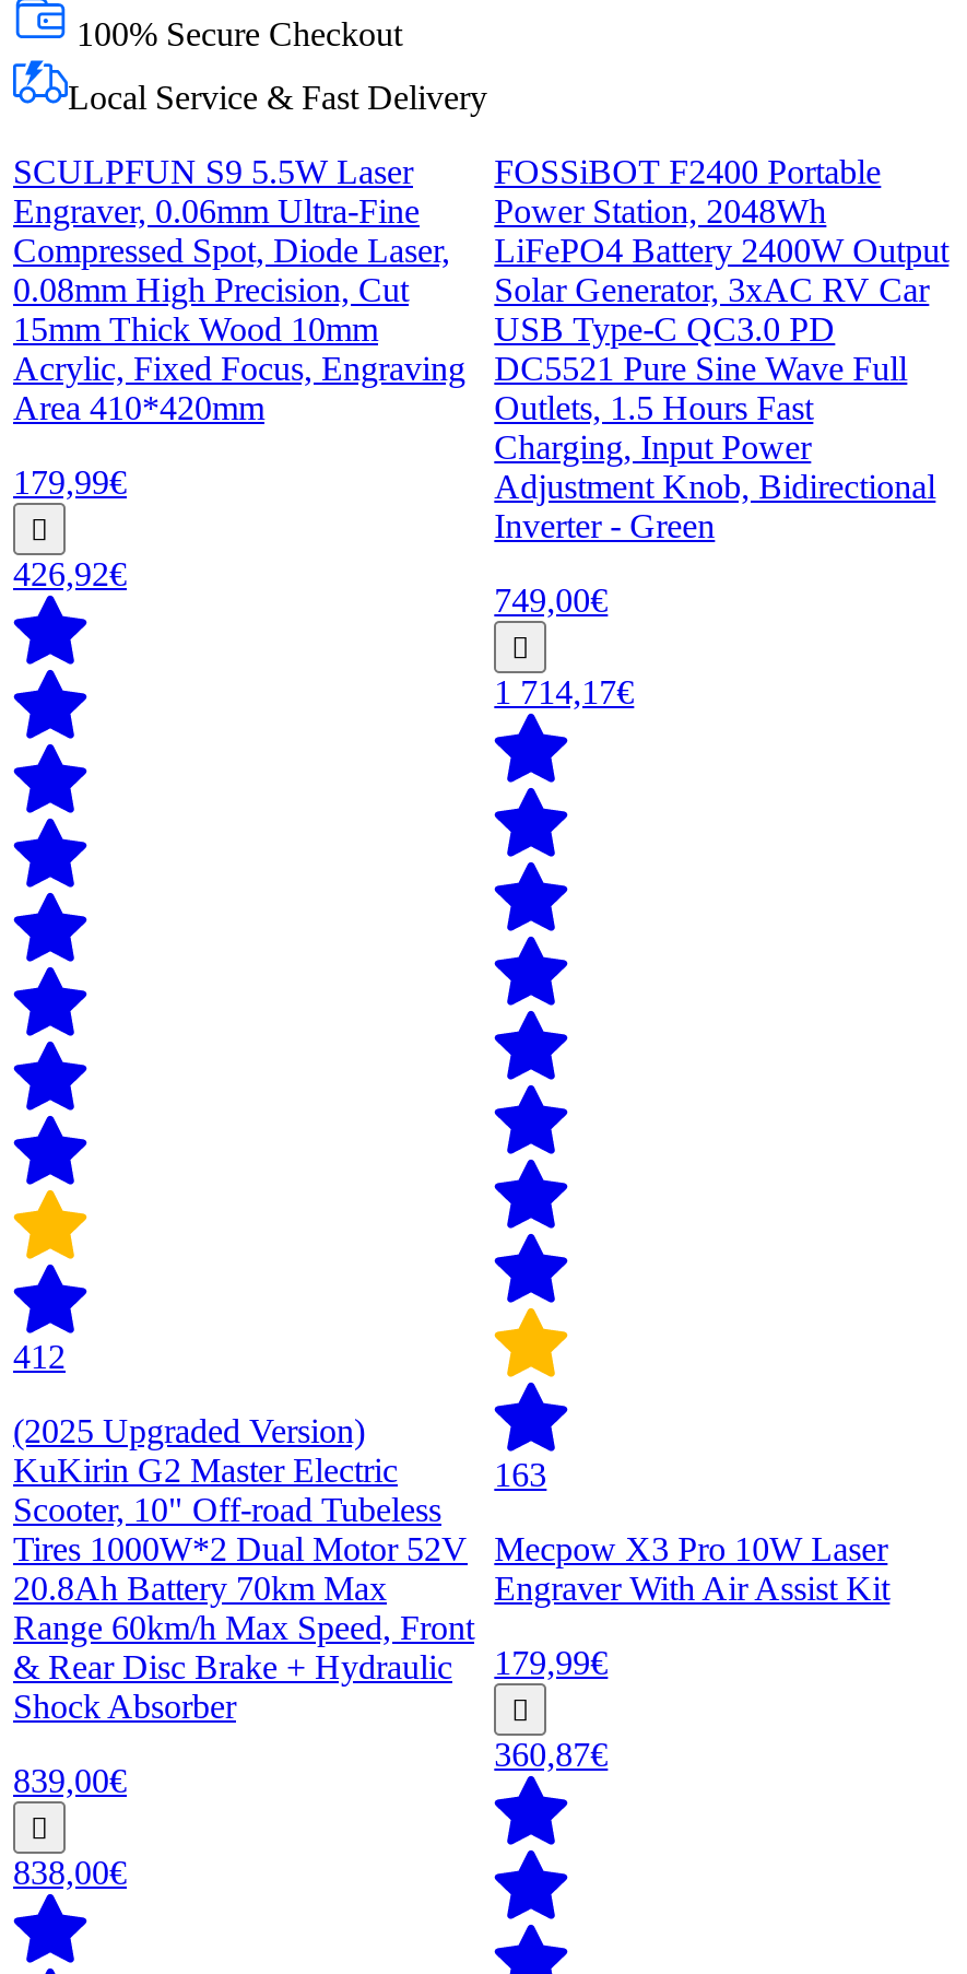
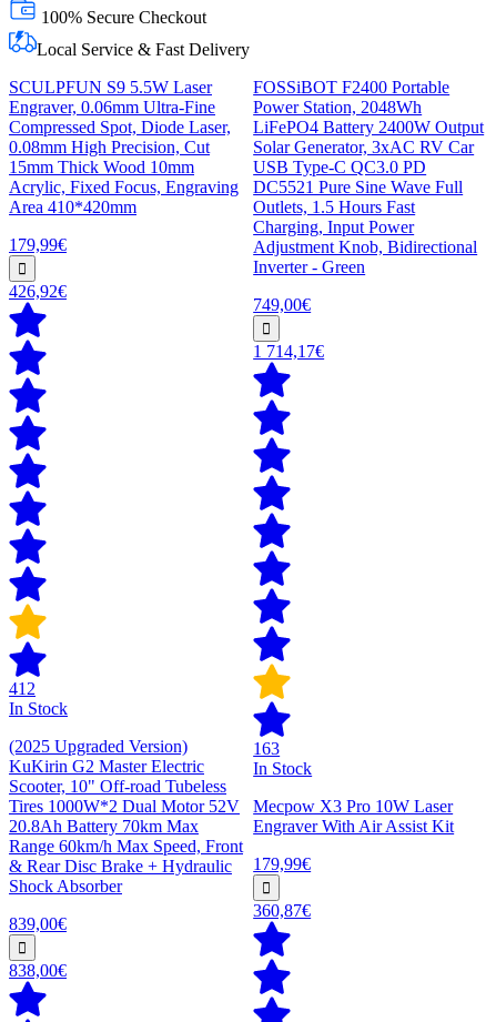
+ In Stock

+ In Stock
